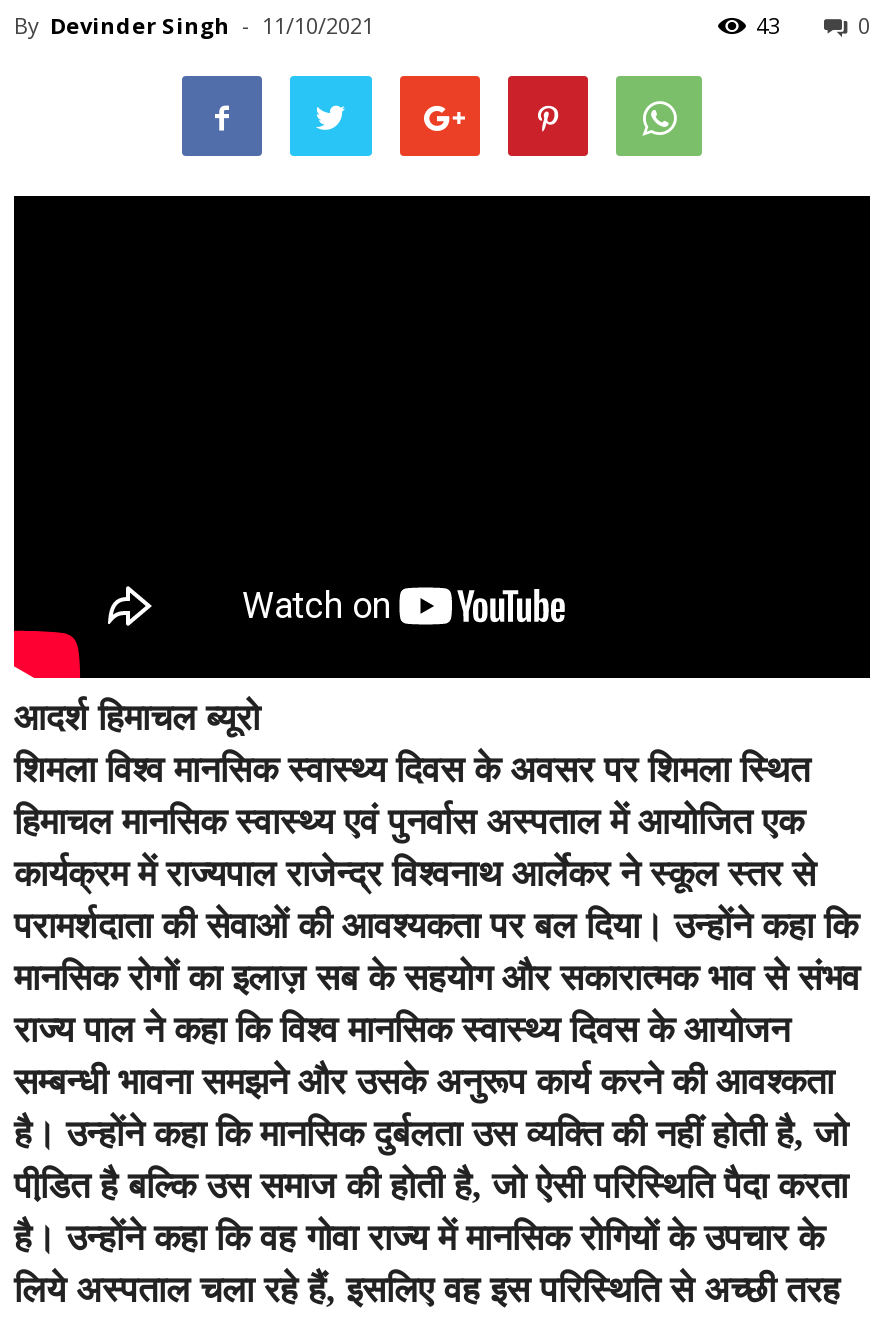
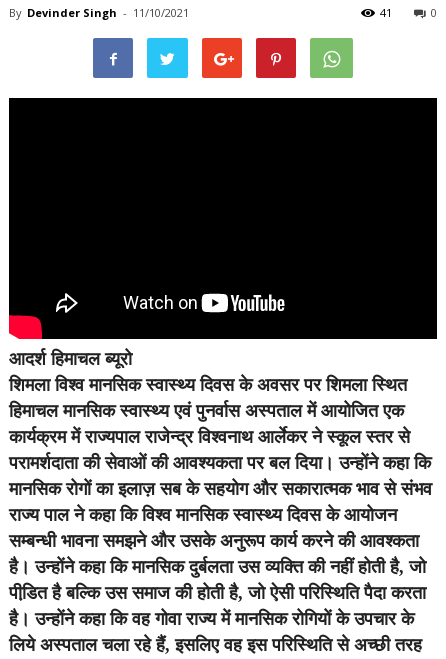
- 43
+ 41
